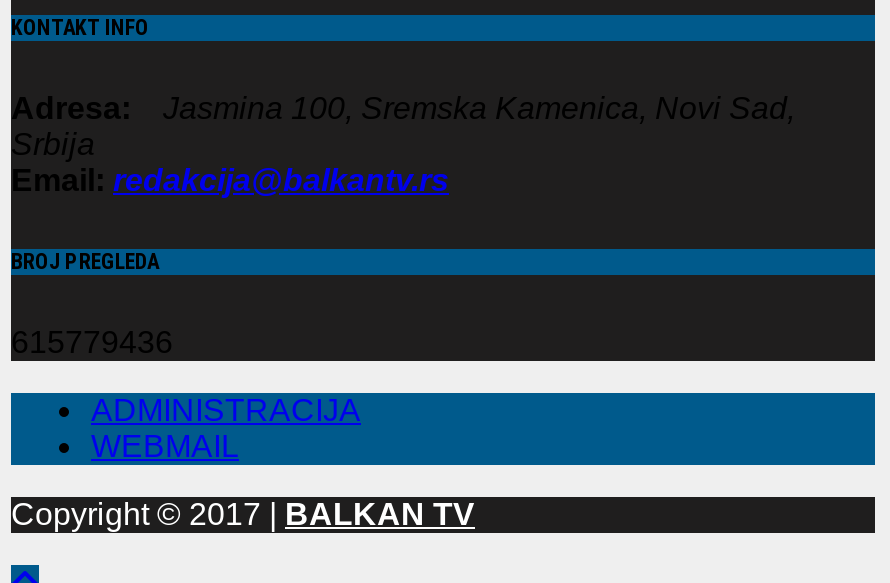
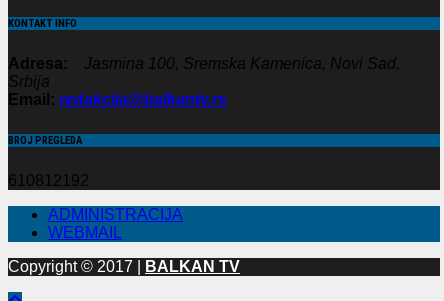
- 615779436
+ 610812192
